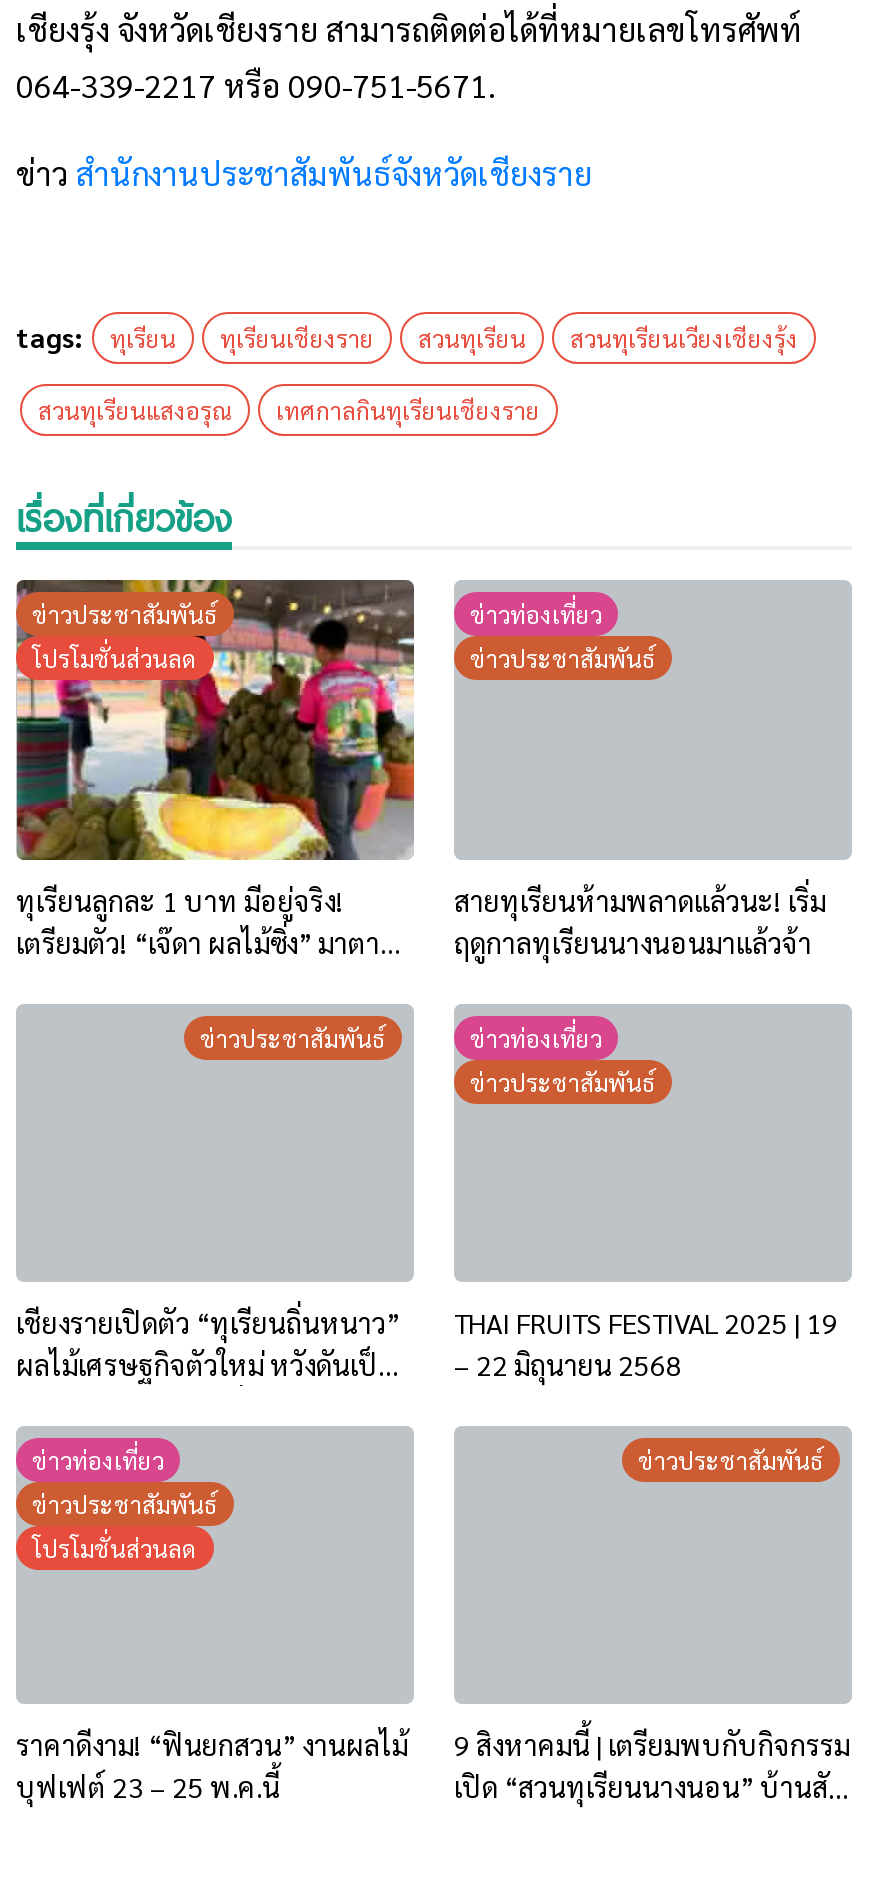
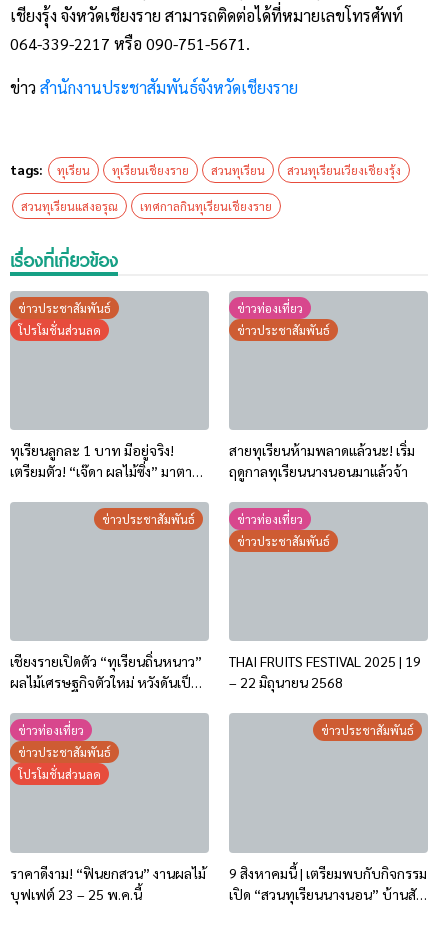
- [image]
+ [image]
